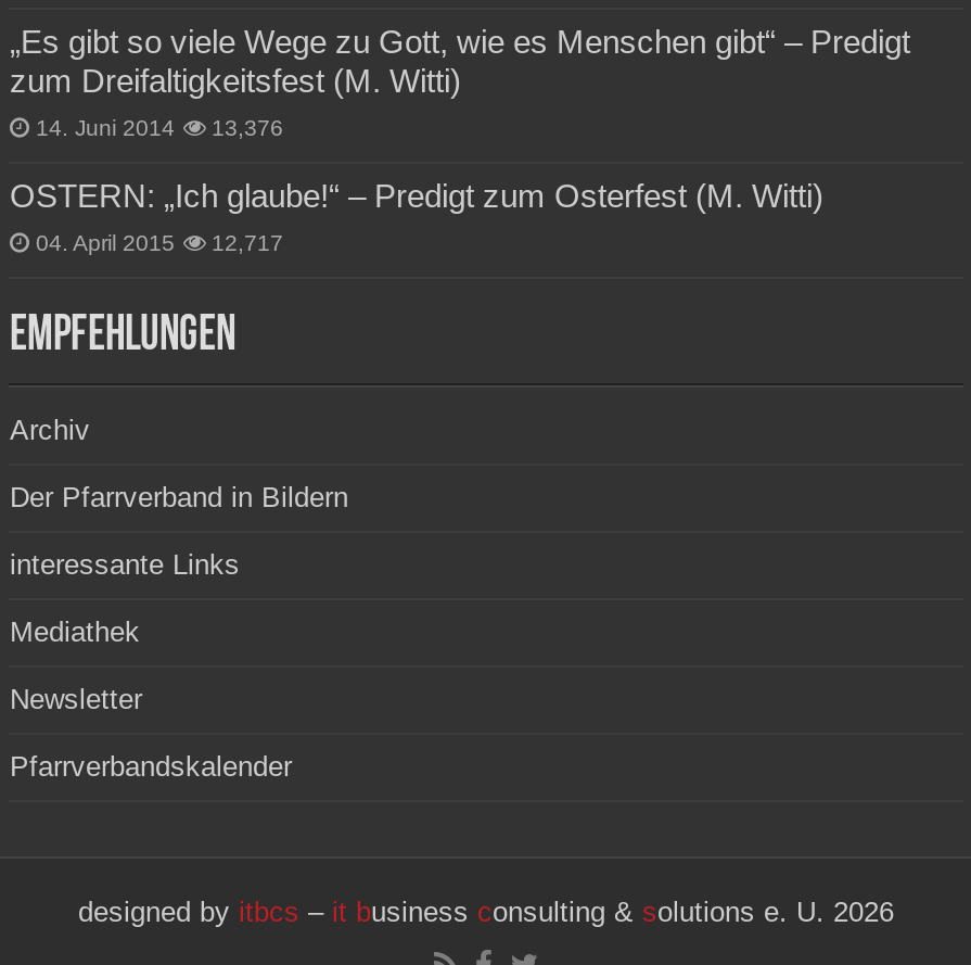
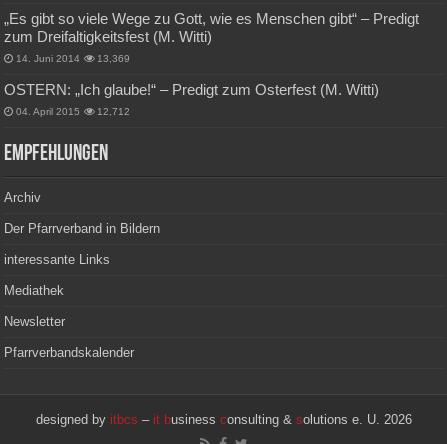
- 14. Juni 2014 13,376
+ 14. Juni 2014 13,369

- 04. April 2015 12,717
+ 04. April 2015 12,712
